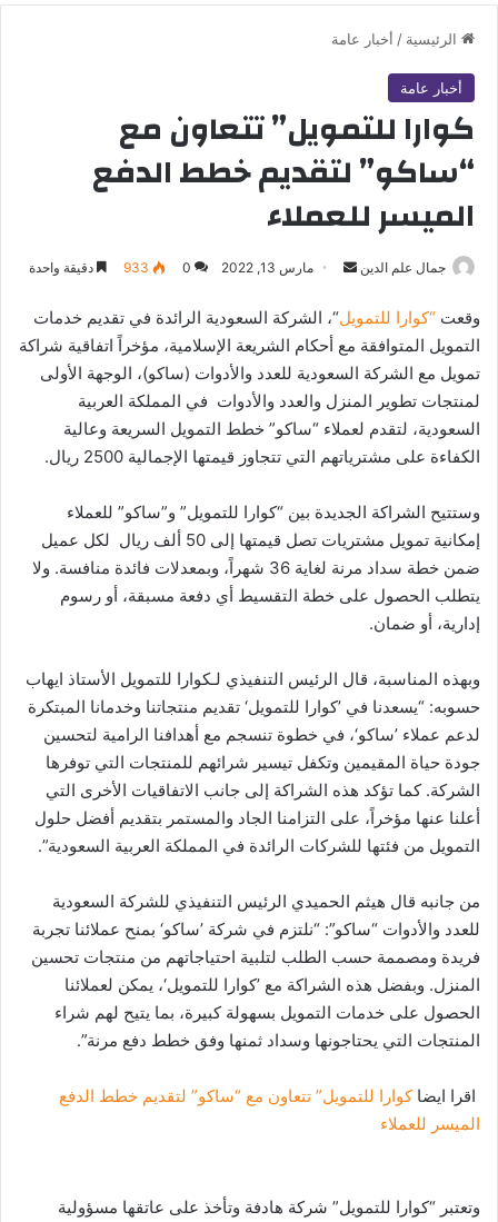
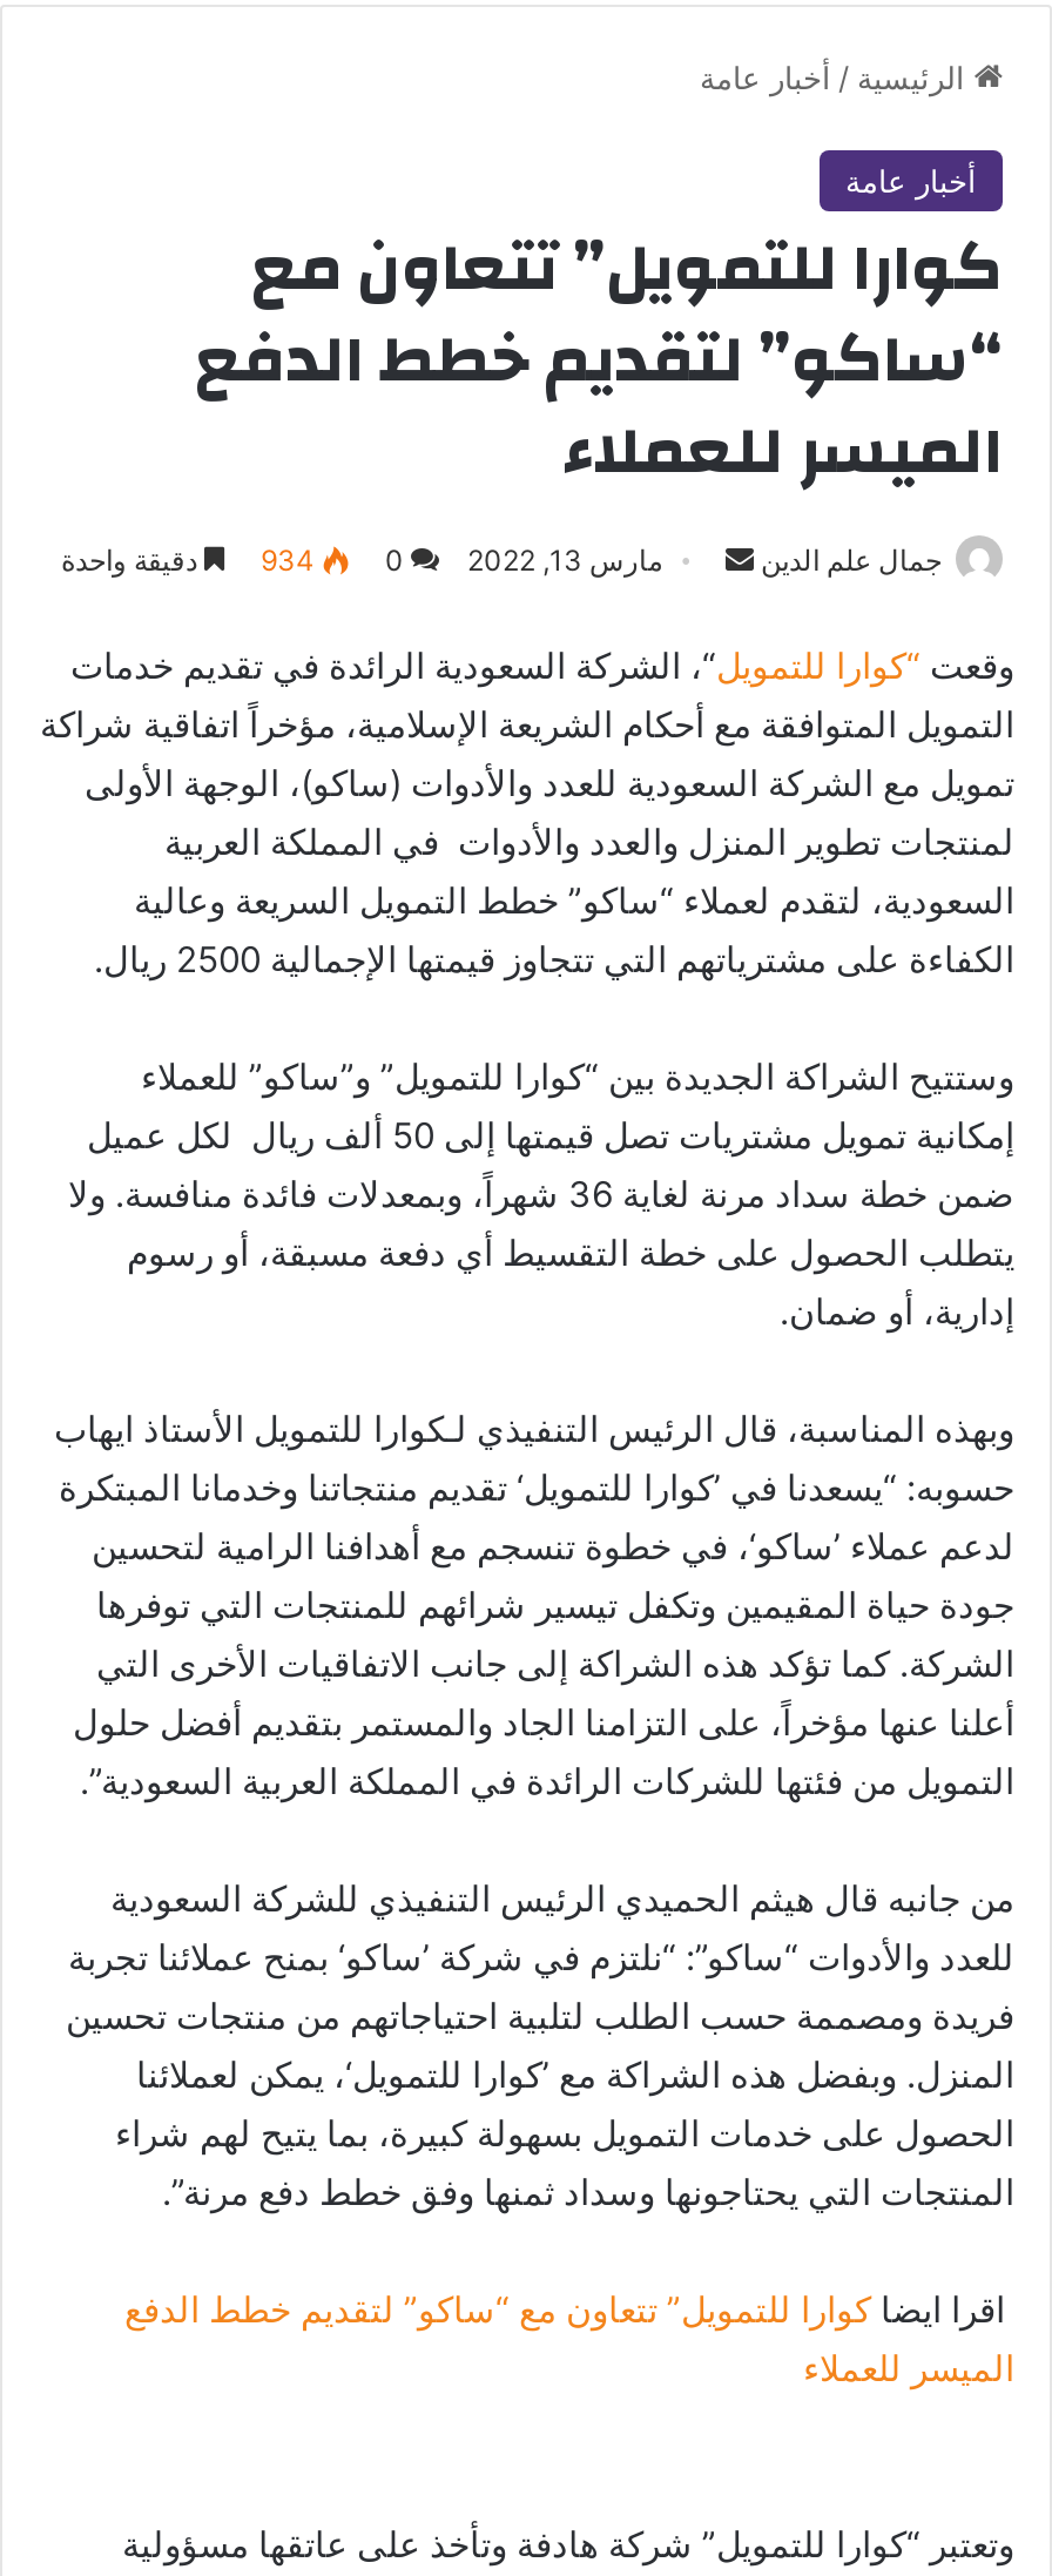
- 0 933 دقيقة واحدة
+ 0 934 دقيقة واحدة
